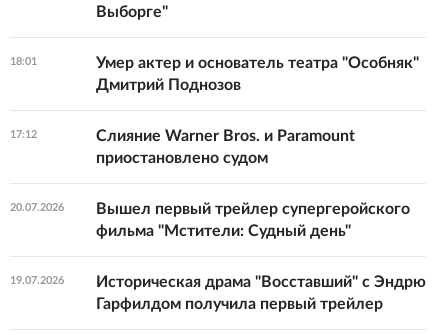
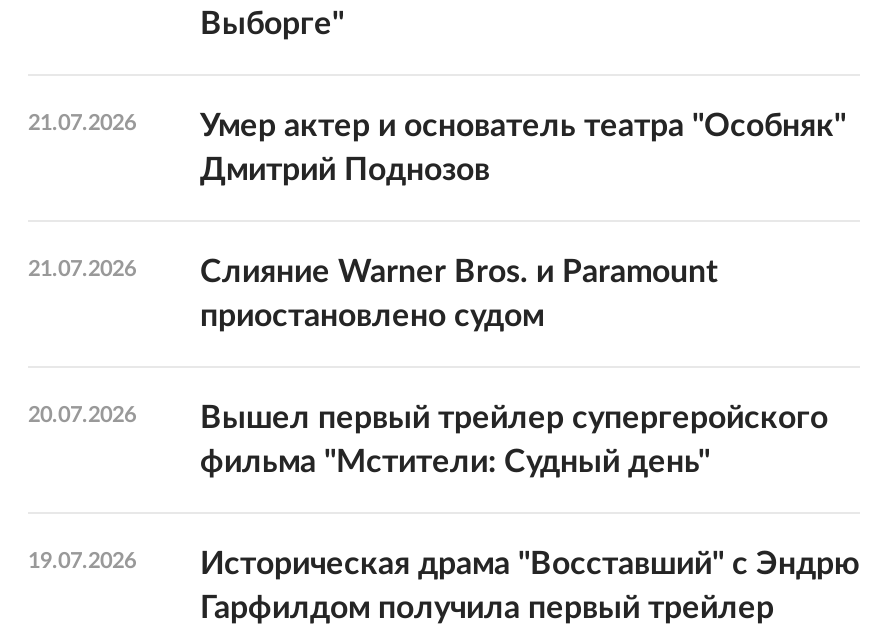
- 18:01
+ 21.07.2026

- 17:12
+ 21.07.2026
